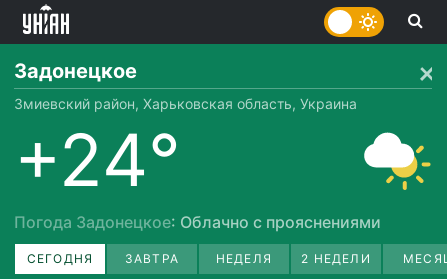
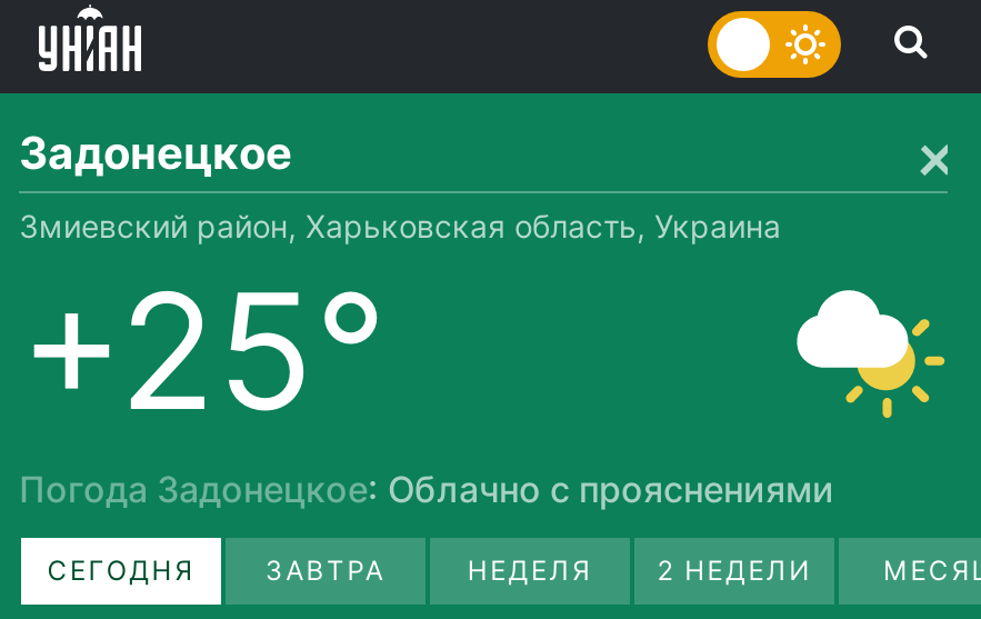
- +24°
+ +25°
